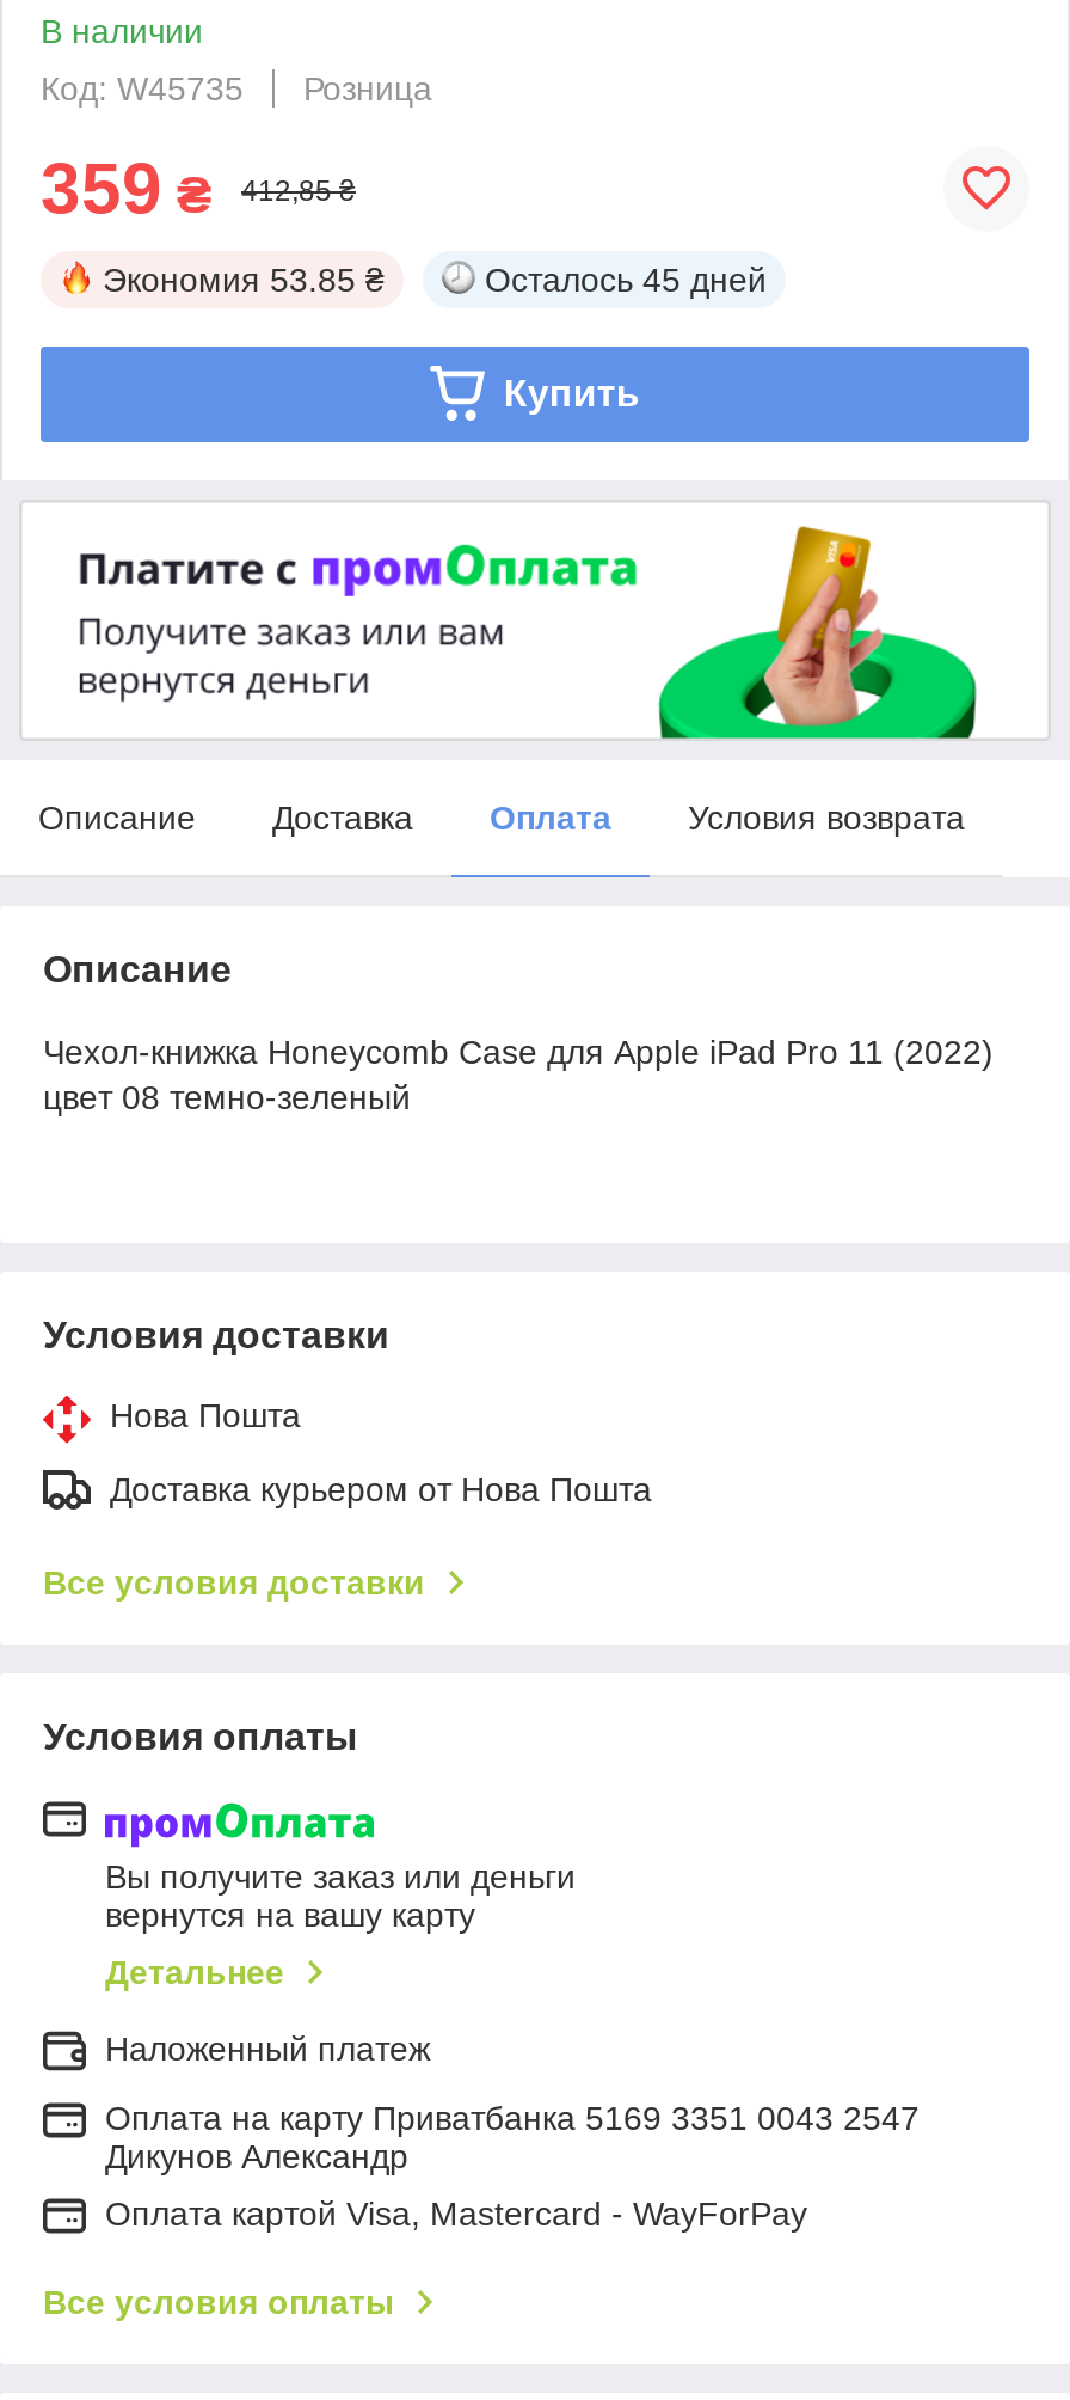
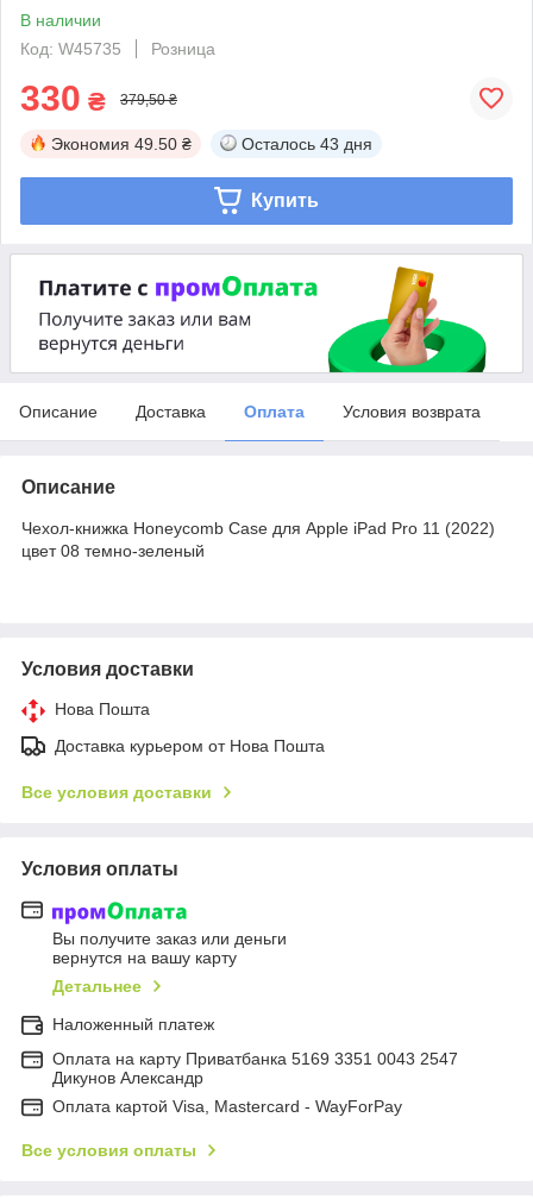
- 359 ₴
+ 330 ₴

- 412,85 ₴
+ 379,50 ₴

- Экономия 53.85 ₴
+ Экономия 49.50 ₴

- Осталось 45 дней
+ Осталось 43 дня
